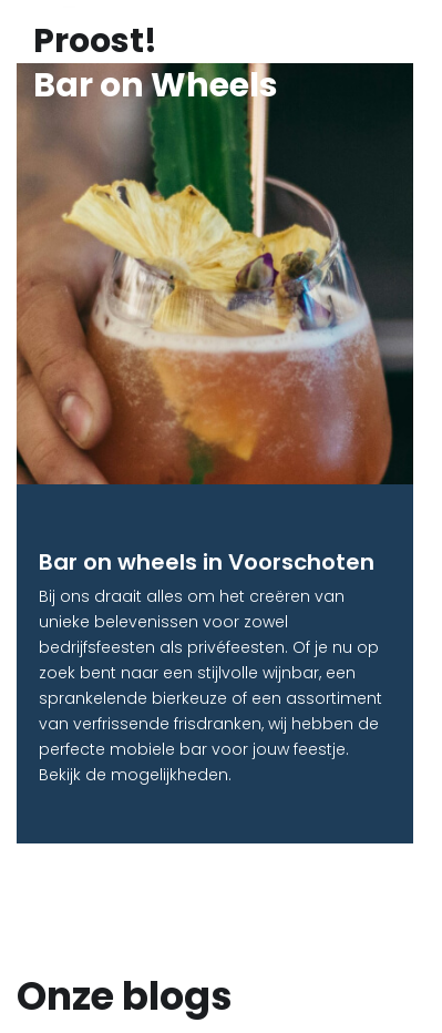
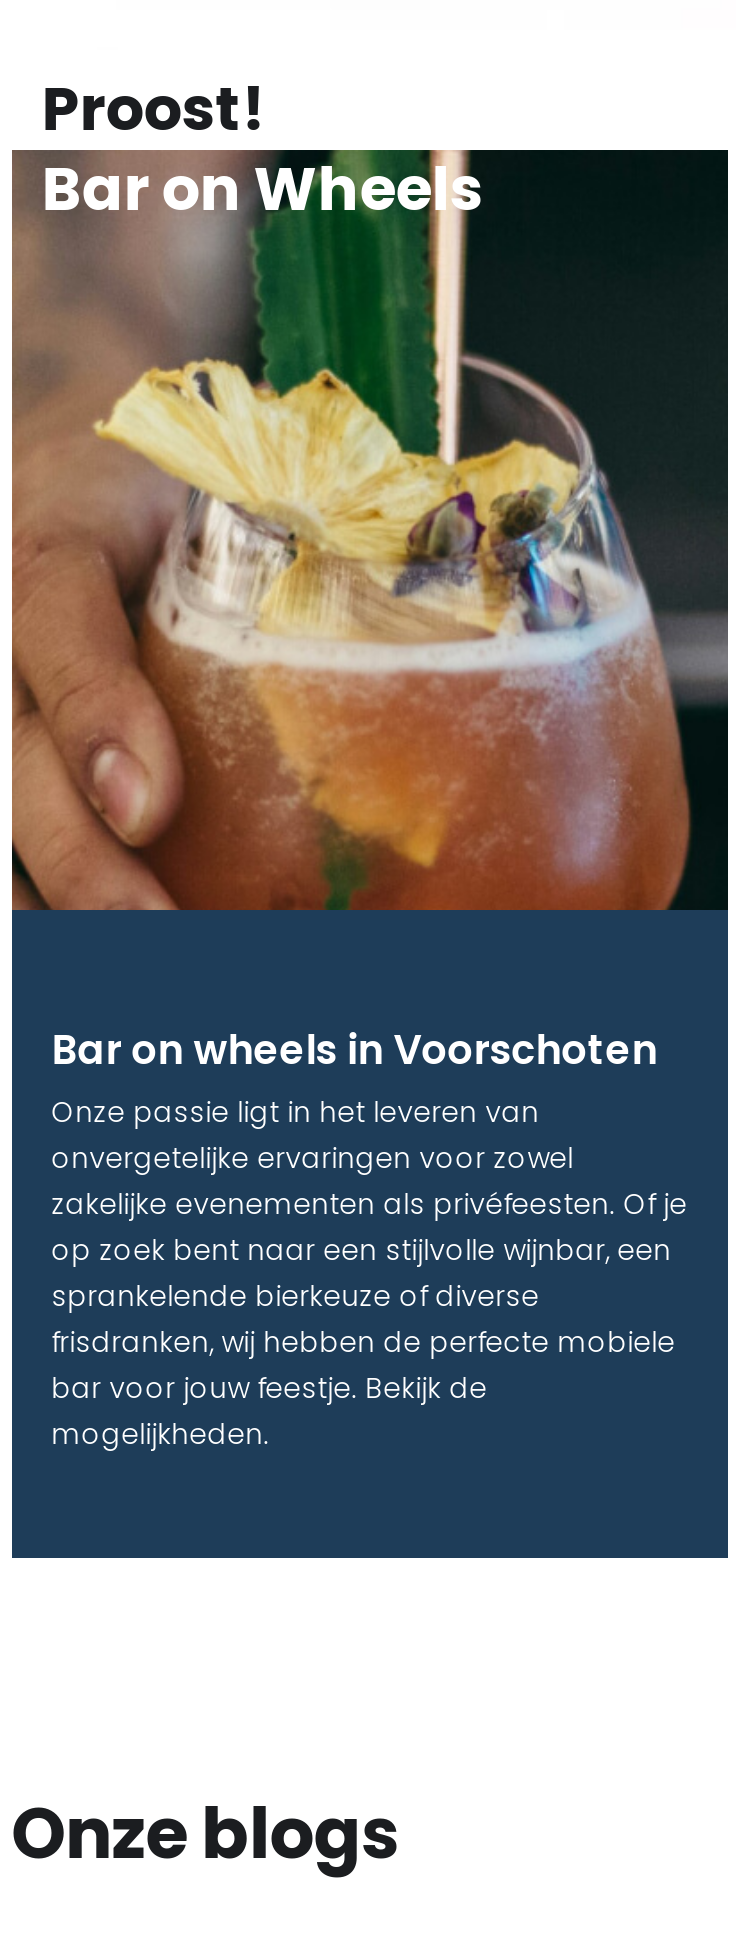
- Bij ons draait alles om het creëren van
- unieke belevenissen voor zowel
- bedrijfsfeesten als privéfeesten. Of je nu op
- zoek bent naar een stijlvolle wijnbar, een
- sprankelende bierkeuze of een assortiment
- van verfrissende frisdranken, wij hebben de
- perfecte mobiele bar voor jouw feestje.
- Bekijk de mogelijkheden.
+ Onze passie ligt in het leveren van
+ onvergetelijke ervaringen voor zowel
+ zakelijke evenementen als privéfeesten. Of je
+ op zoek bent naar een stijlvolle wijnbar, een
+ sprankelende bierkeuze of diverse
+ frisdranken, wij hebben de perfecte mobiele
+ bar voor jouw feestje. Bekijk de
+ mogelijkheden.
